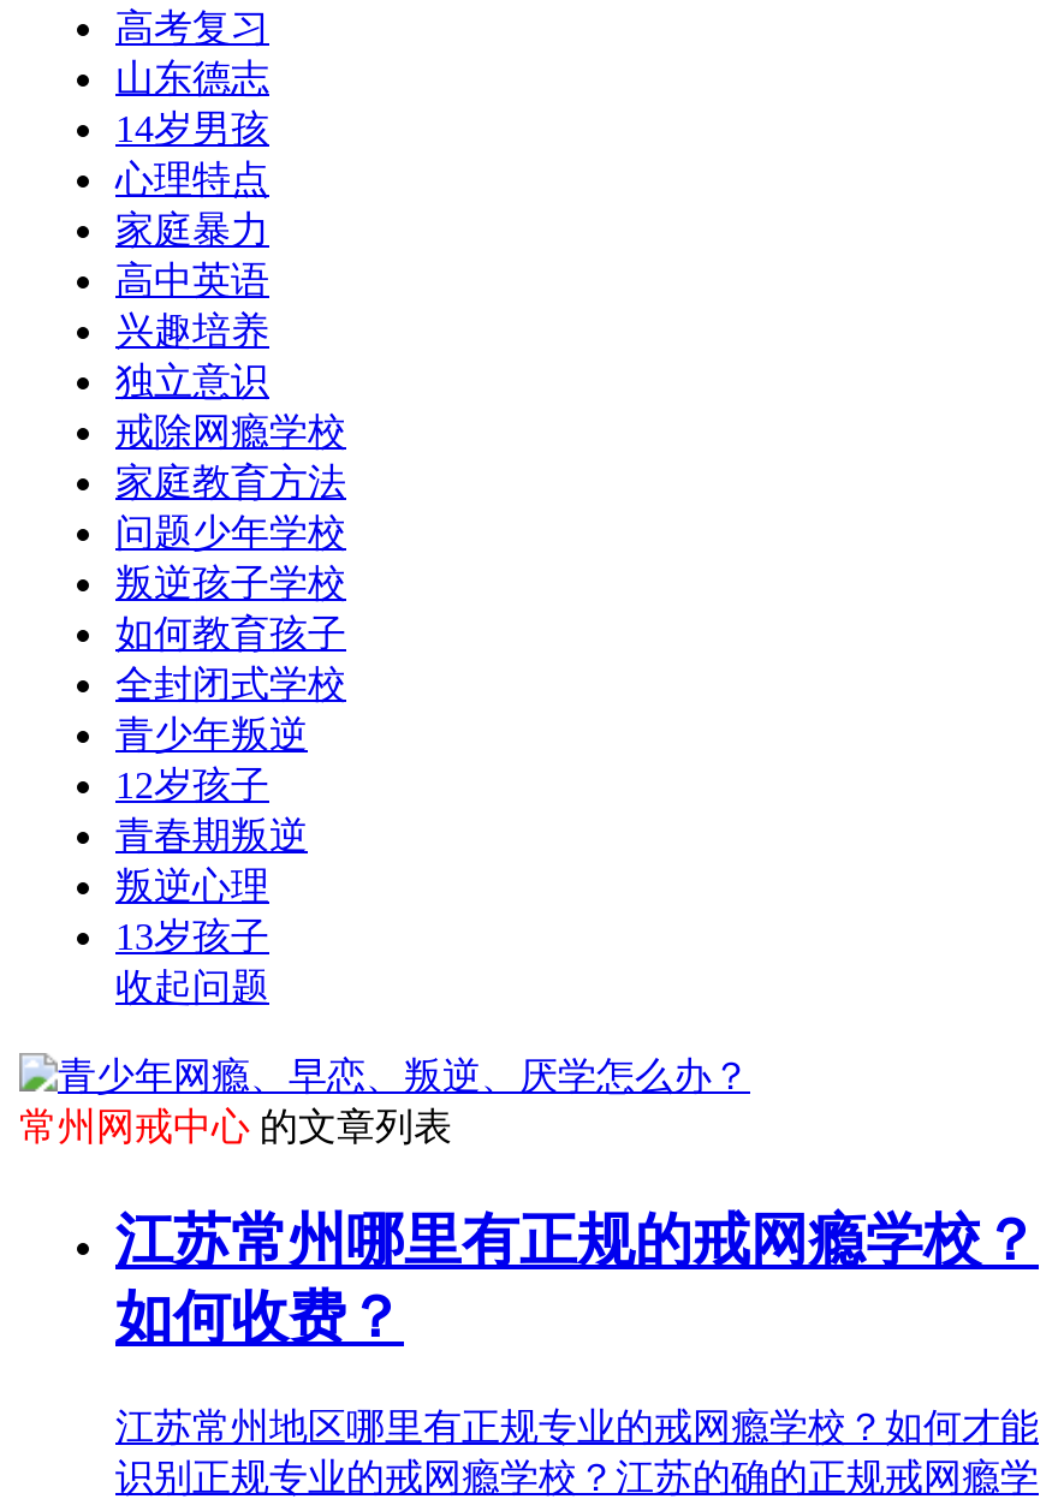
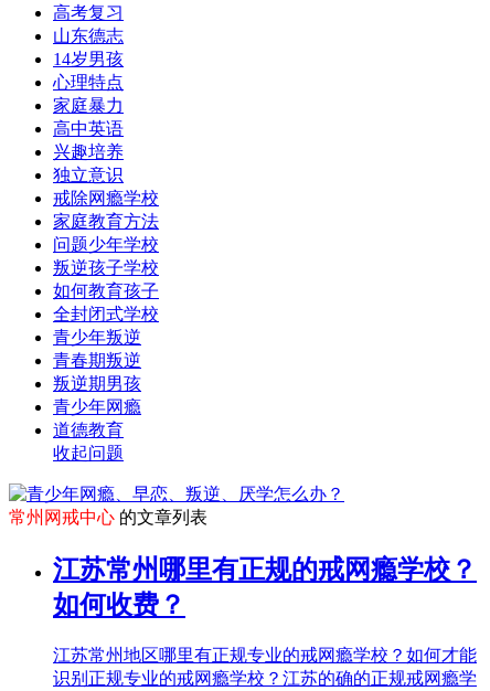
- 12岁孩子

moved up: 青春期叛逆

- 叛逆心理
- 13岁孩子
+ 叛逆期男孩
+ 青少年网瘾
+ 道德教育
